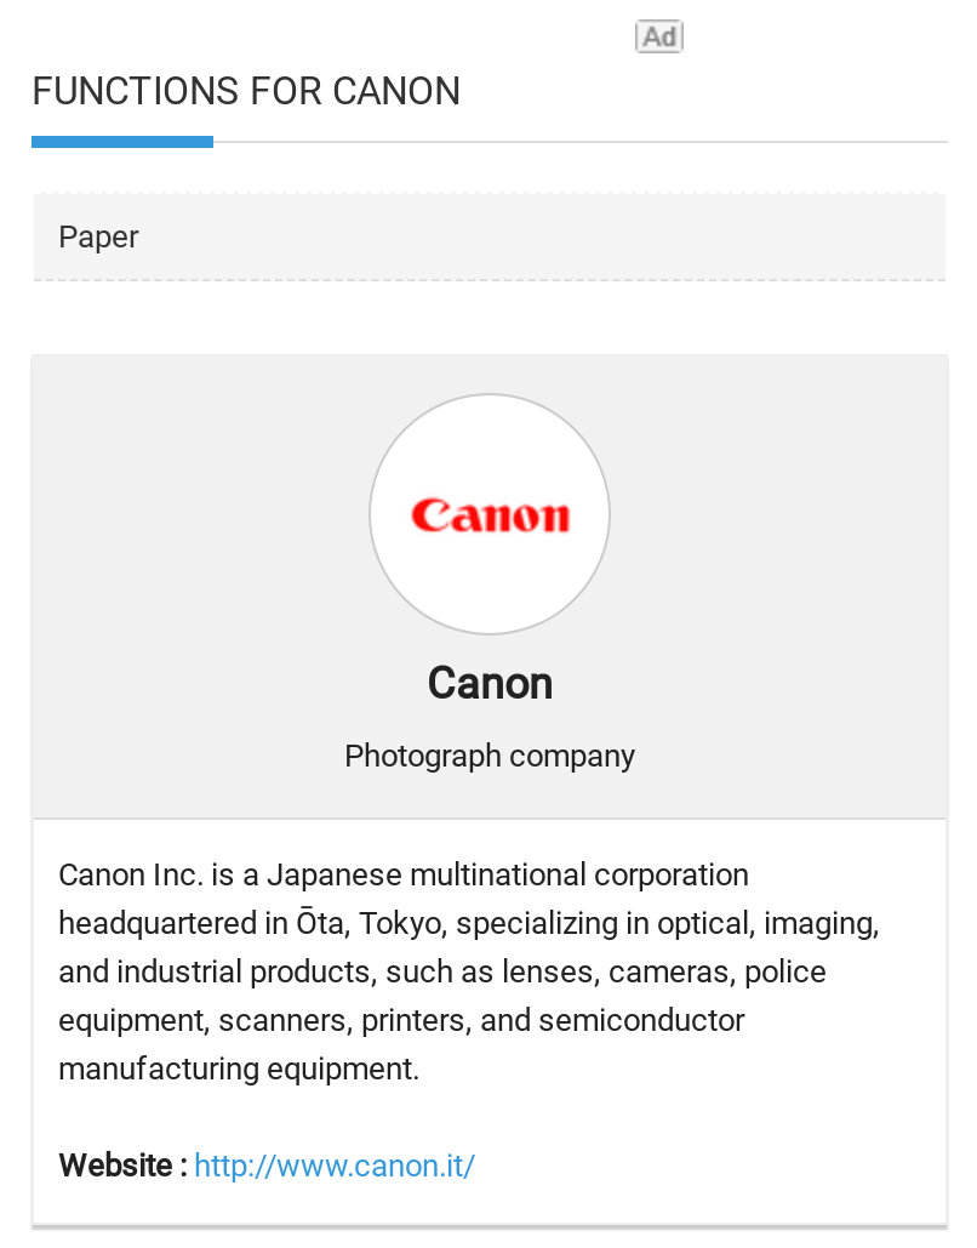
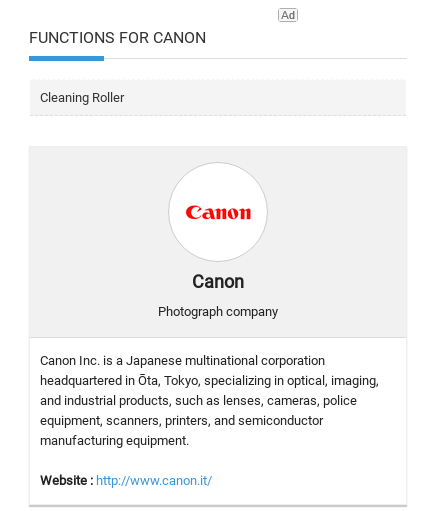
- Paper
+ Cleaning Roller
